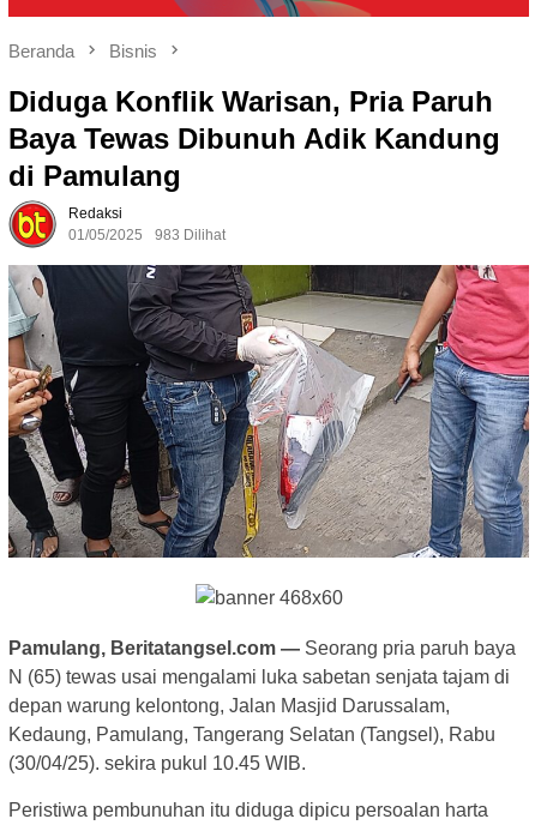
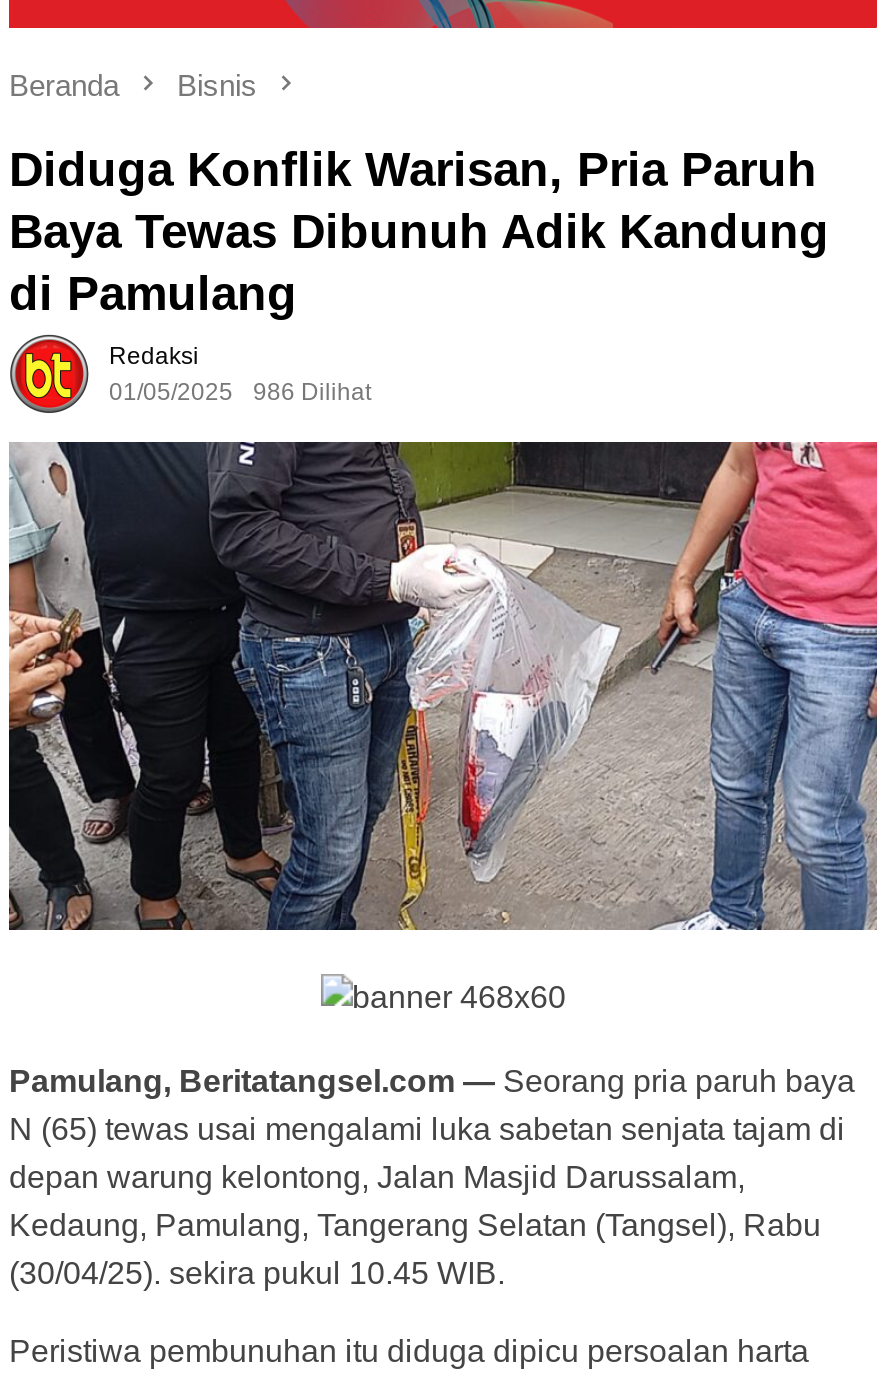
- 01/05/2025 983 Dilihat
+ 01/05/2025 986 Dilihat
